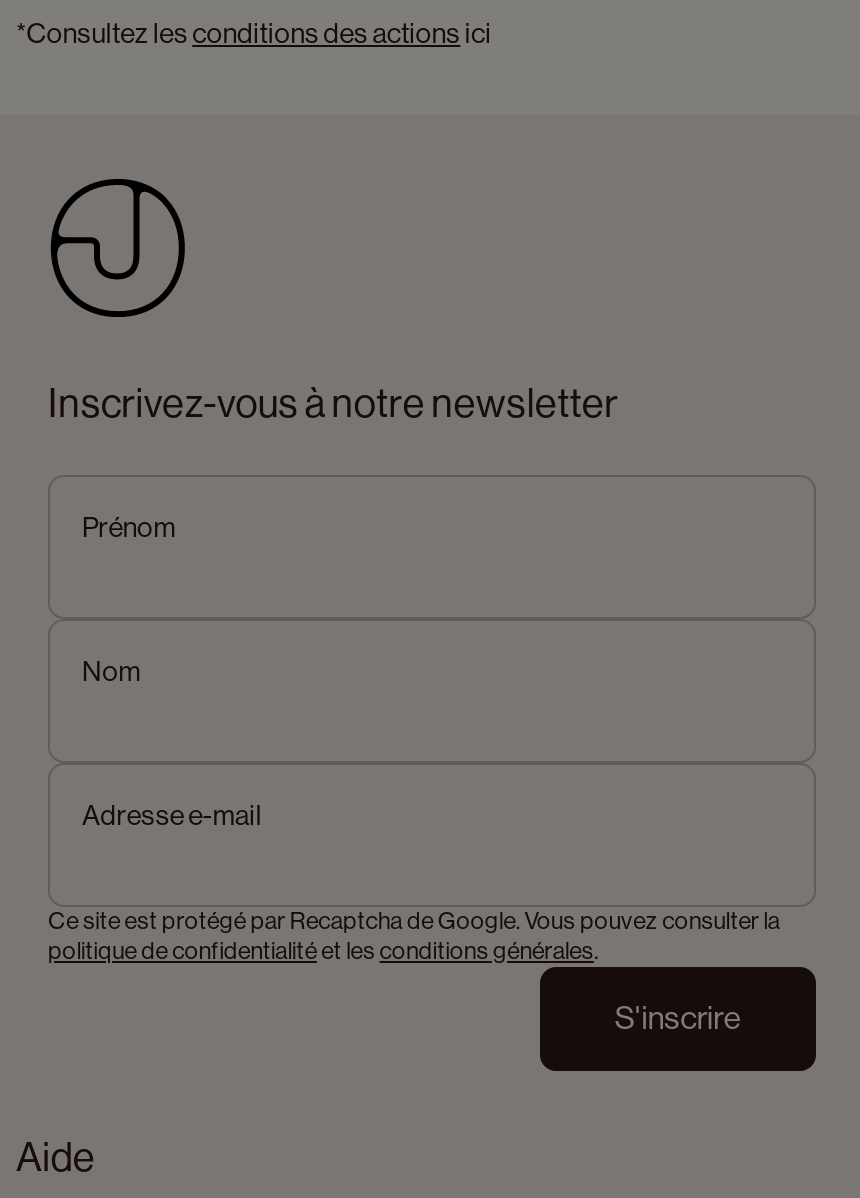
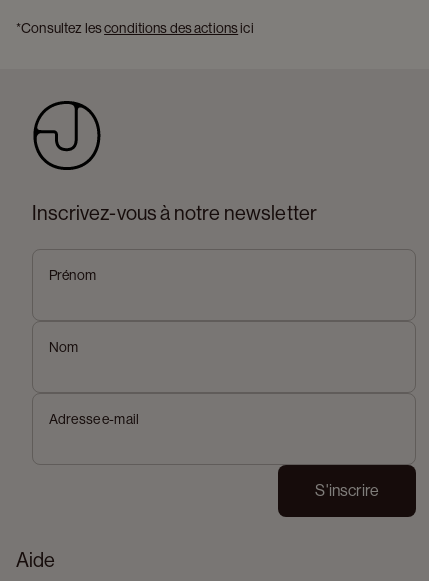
- Ce site est protégé par Recaptcha de Google. Vous pouvez consulter la
- politique de confidentialité et les conditions générales.
